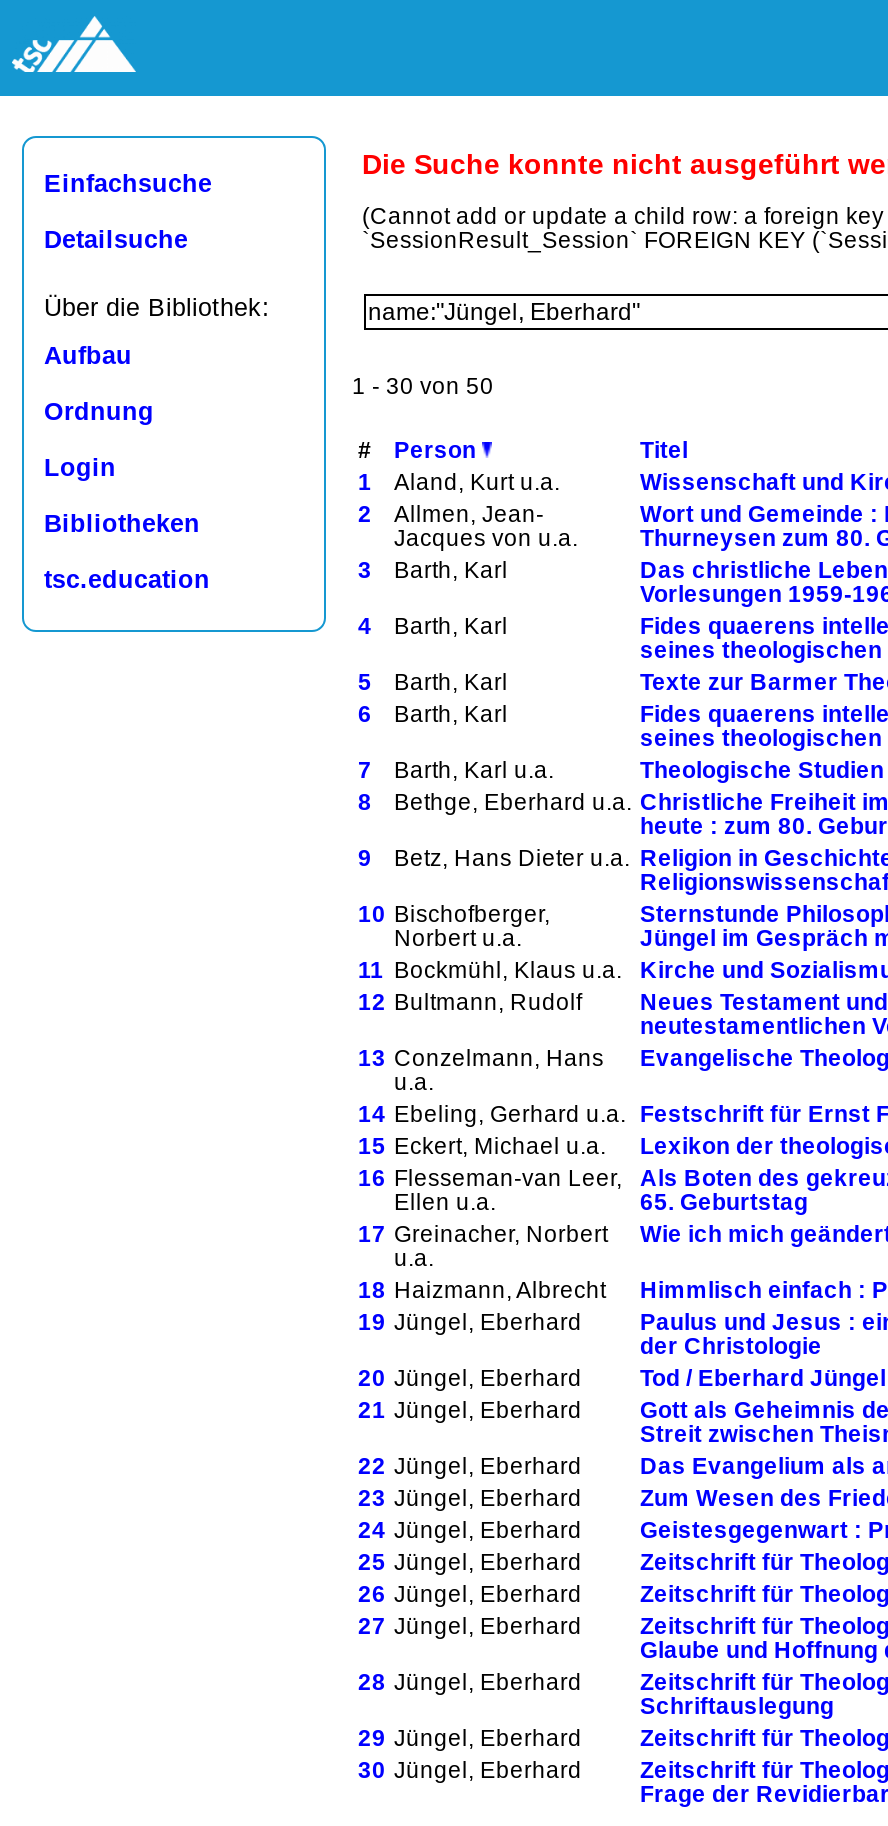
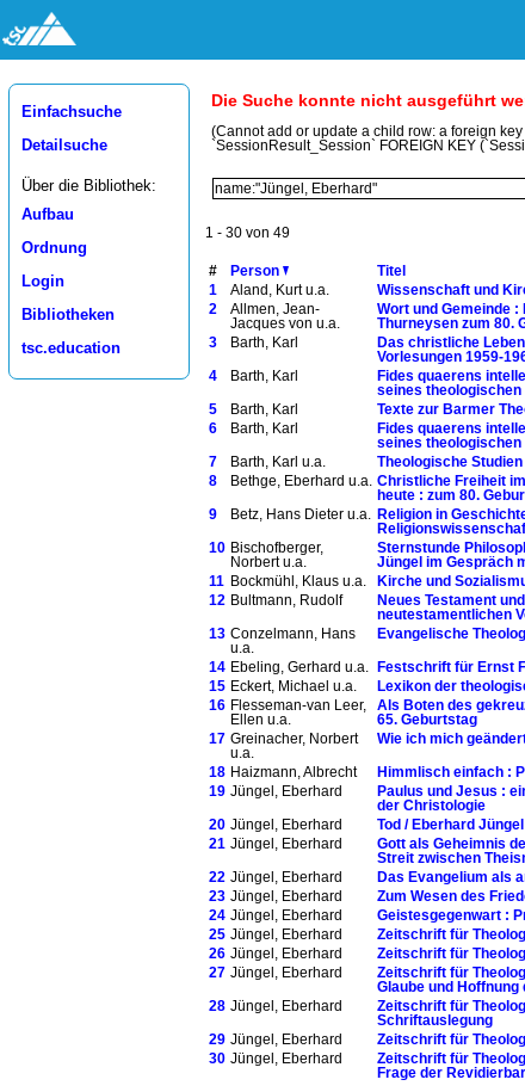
- 1 - 30 von 50
+ 1 - 30 von 49
